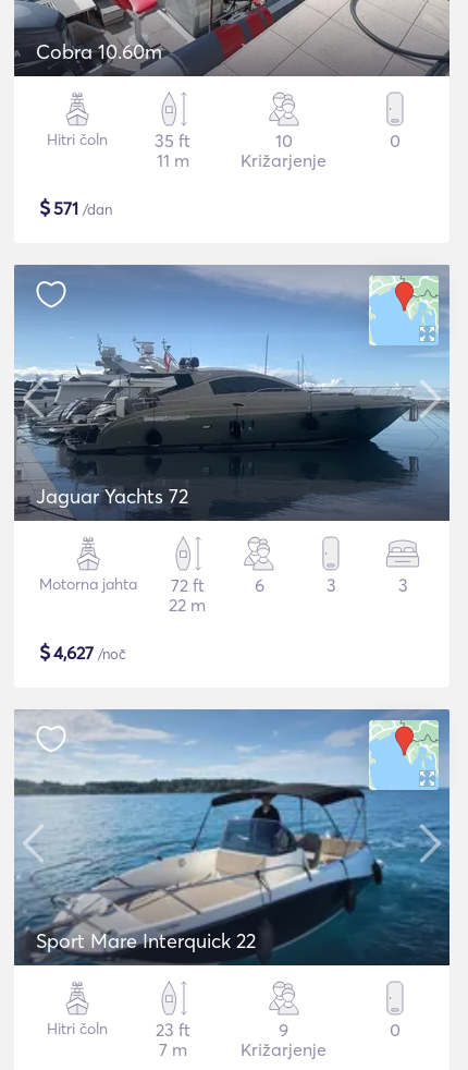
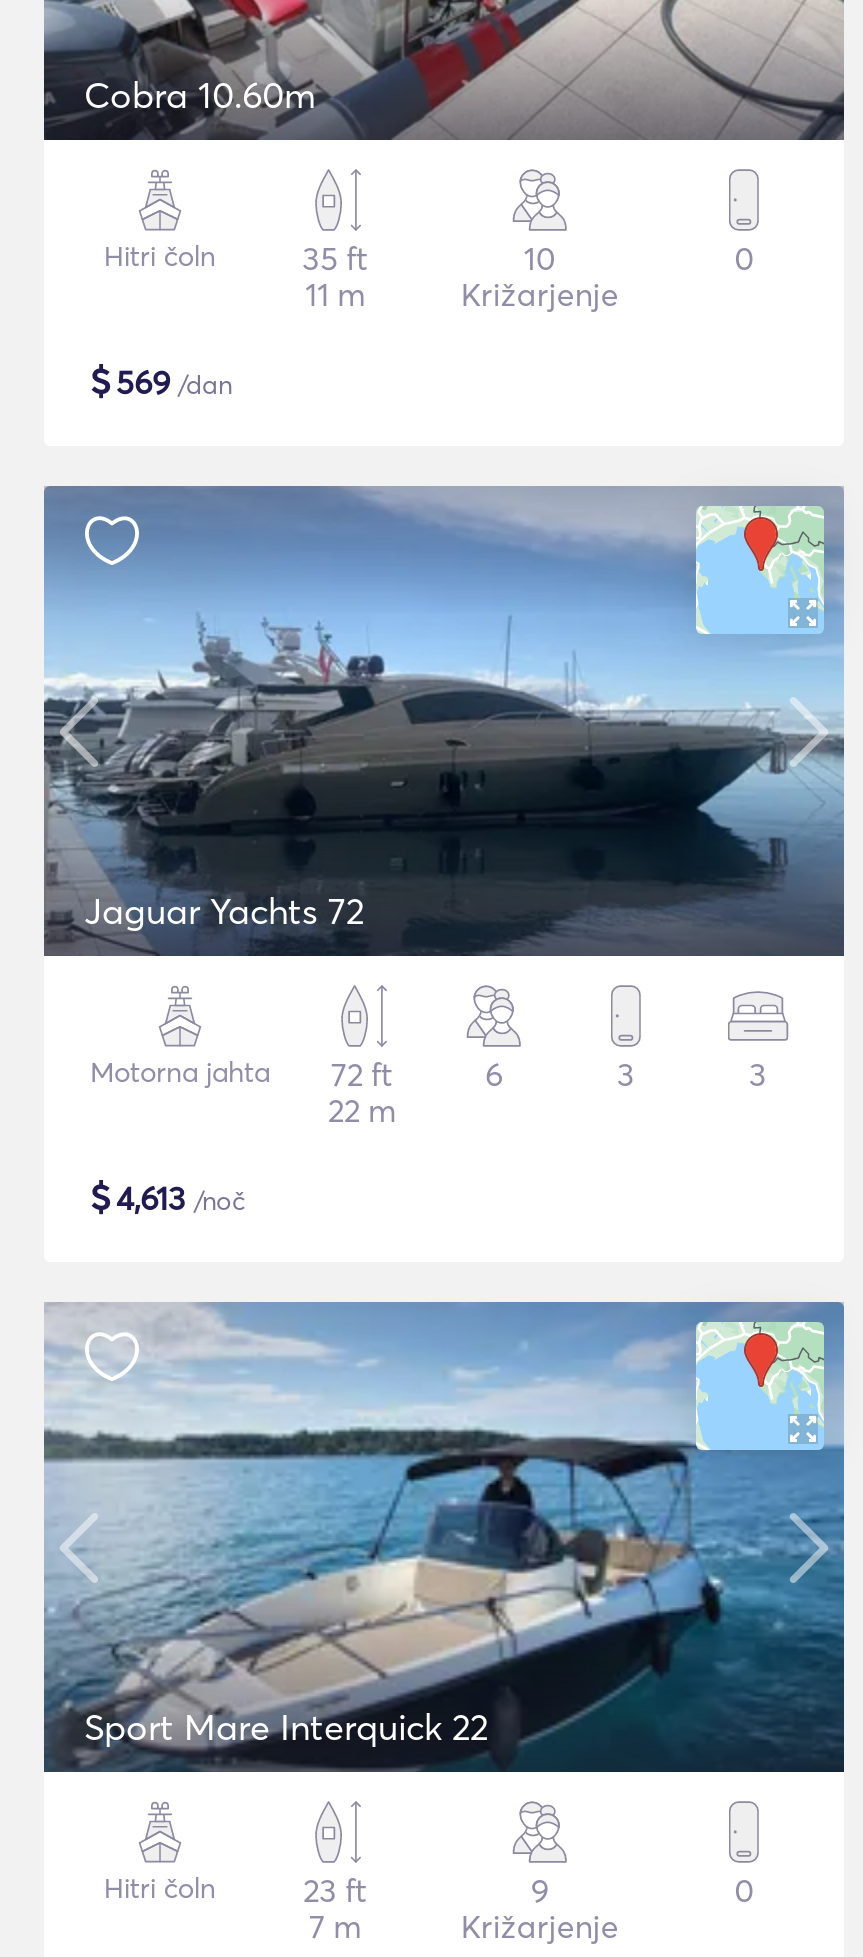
- $571 /dan
+ $569 /dan

- $4,627 /noč
+ $4,613 /noč
